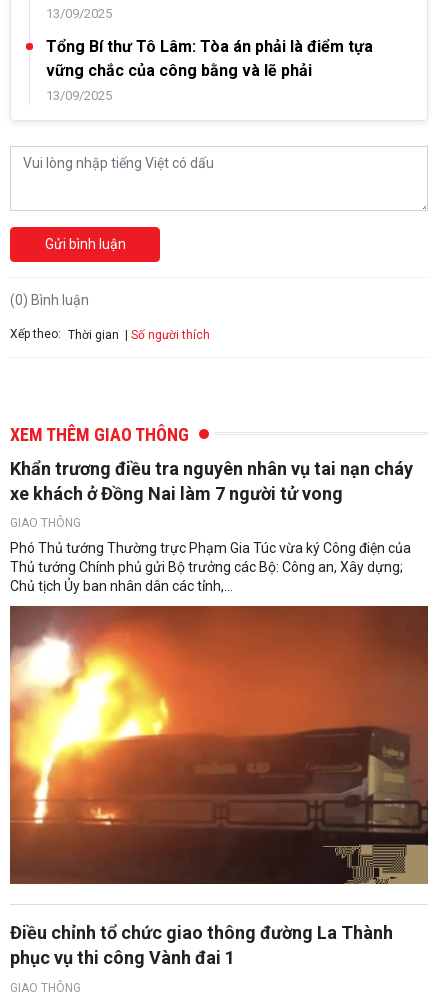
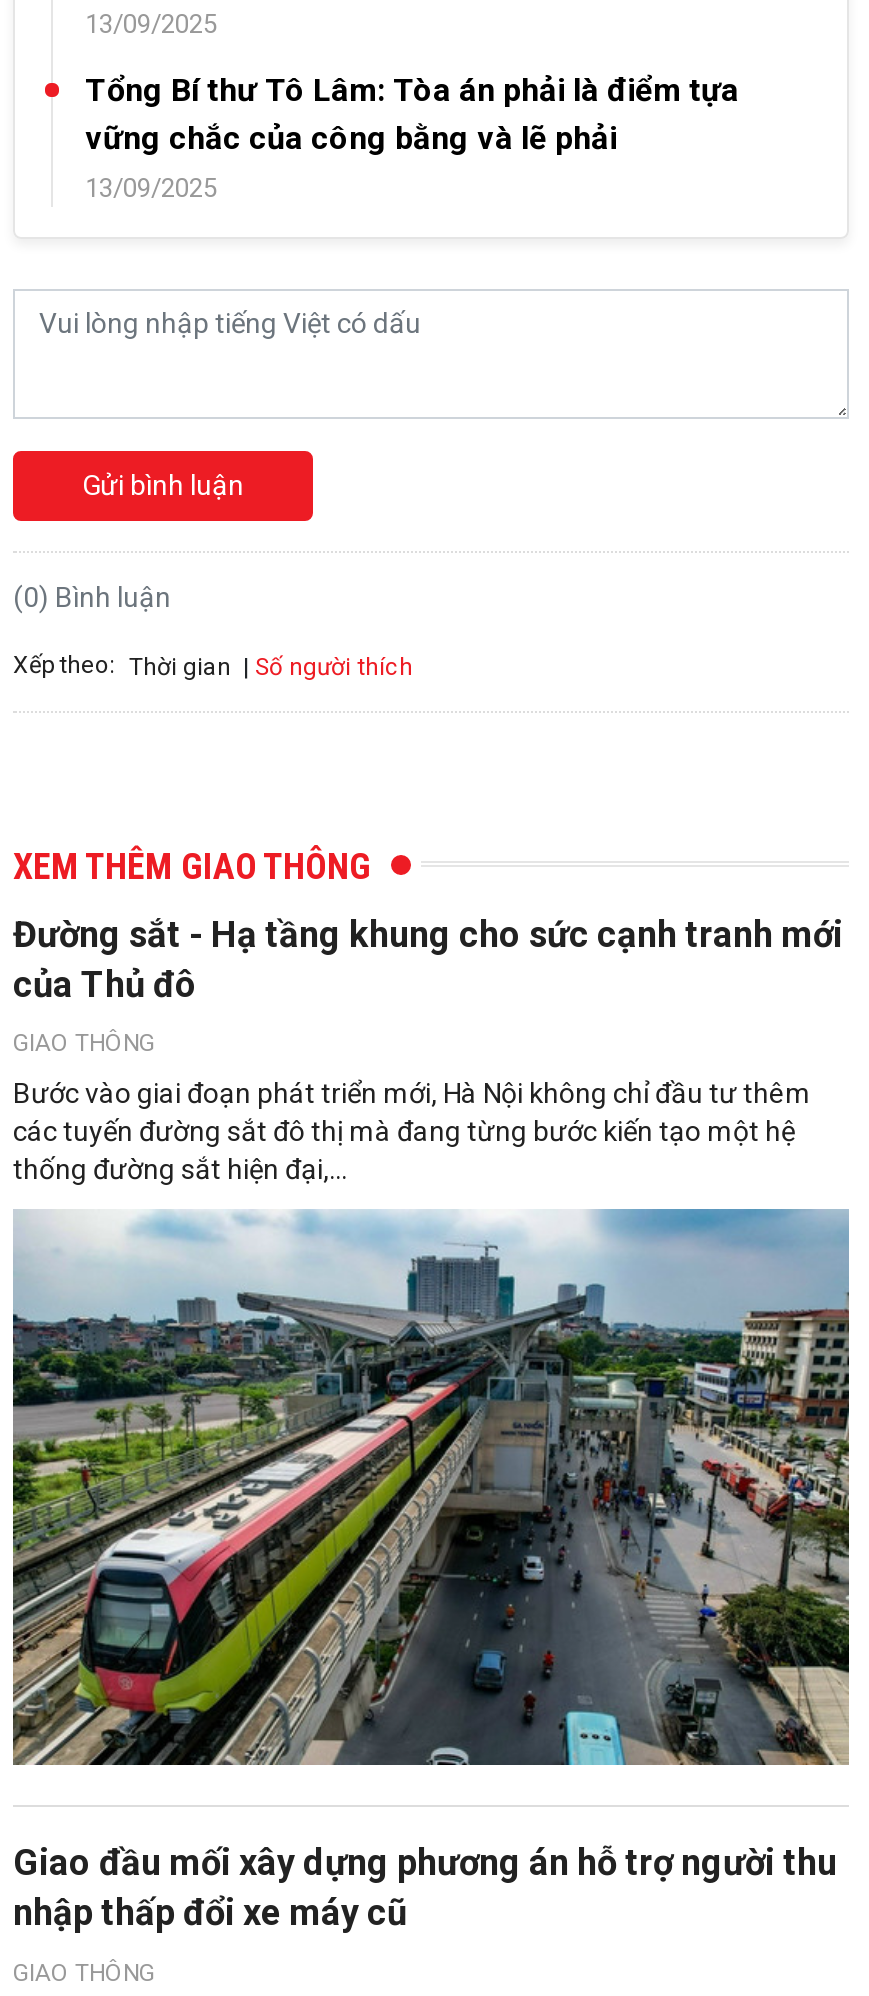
- Khẩn trương điều tra nguyên nhân vụ tai nạn cháy
- xe khách ở Đồng Nai làm 7 người tử vong
+ Đường sắt - Hạ tầng khung cho sức cạnh tranh mới
+ của Thủ đô

- Phó Thủ tướng Thường trực Phạm Gia Túc vừa ký Công điện của
- Thủ tướng Chính phủ gửi Bộ trưởng các Bộ: Công an, Xây dựng;
- Chủ tịch Ủy ban nhân dân các tỉnh,...
+ Bước vào giai đoạn phát triển mới, Hà Nội không chỉ đầu tư thêm
+ các tuyến đường sắt đô thị mà đang từng bước kiến tạo một hệ
+ thống đường sắt hiện đại,...

- [image]
- Điều chỉnh tổ chức giao thông đường La Thành
- phục vụ thi công Vành đai 1
+ [image]
+ Giao đầu mối xây dựng phương án hỗ trợ người thu
+ nhập thấp đổi xe máy cũ
